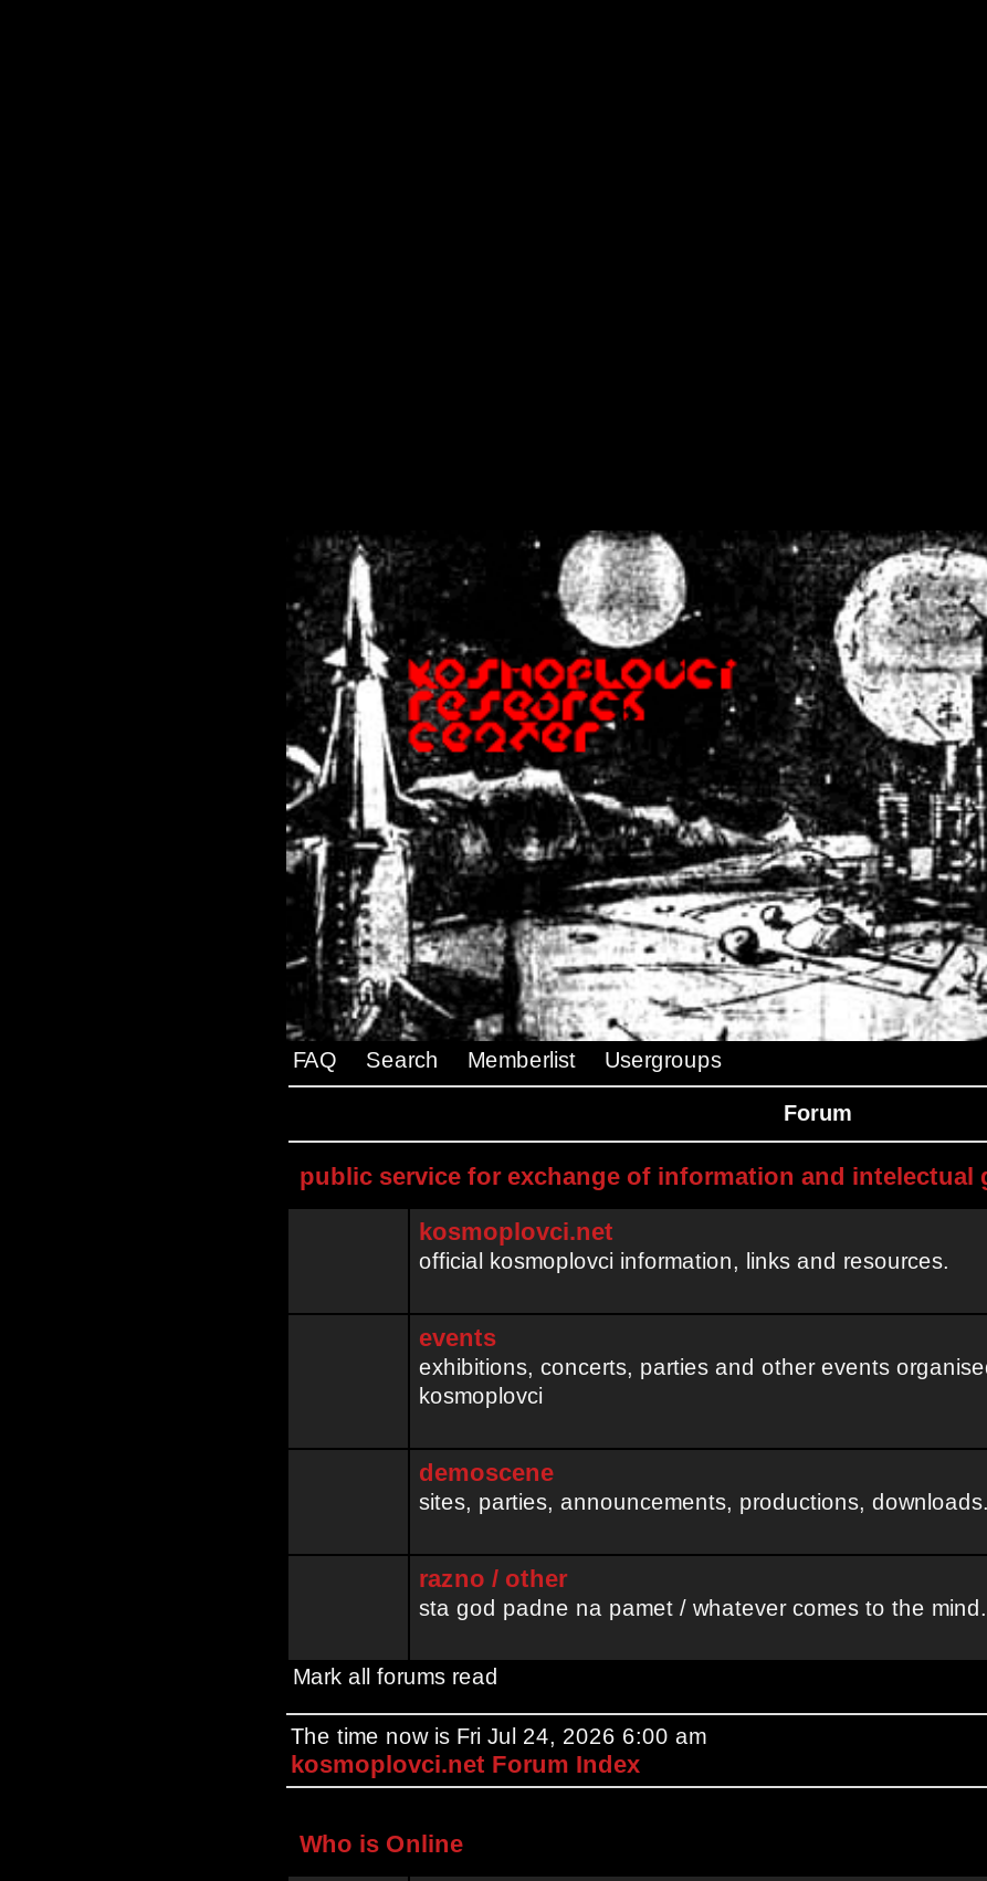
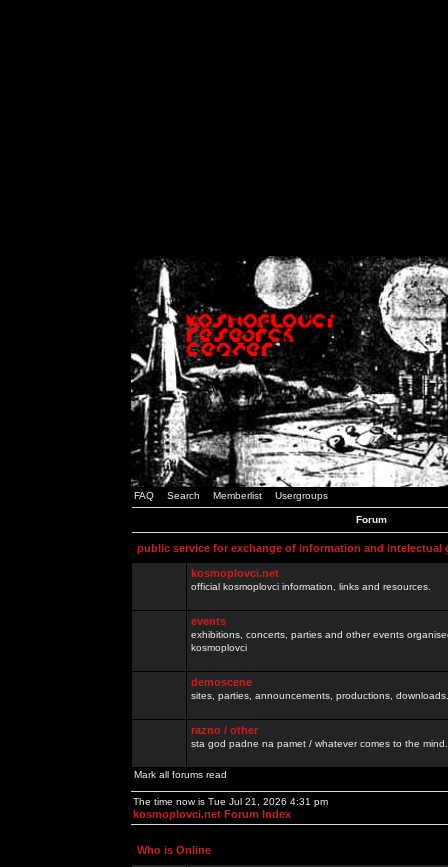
- The time now is Fri Jul 24, 2026 6:00 am
+ The time now is Tue Jul 21, 2026 4:31 pm
